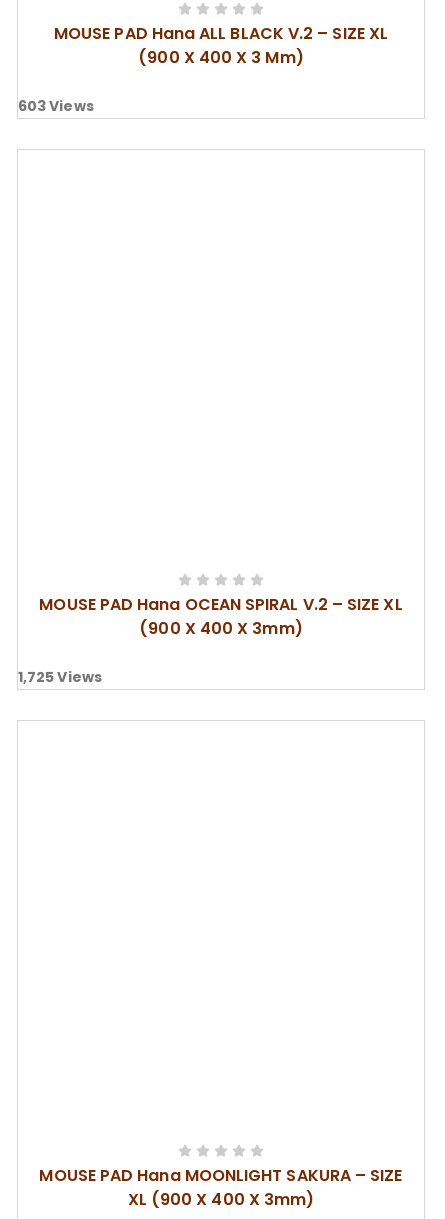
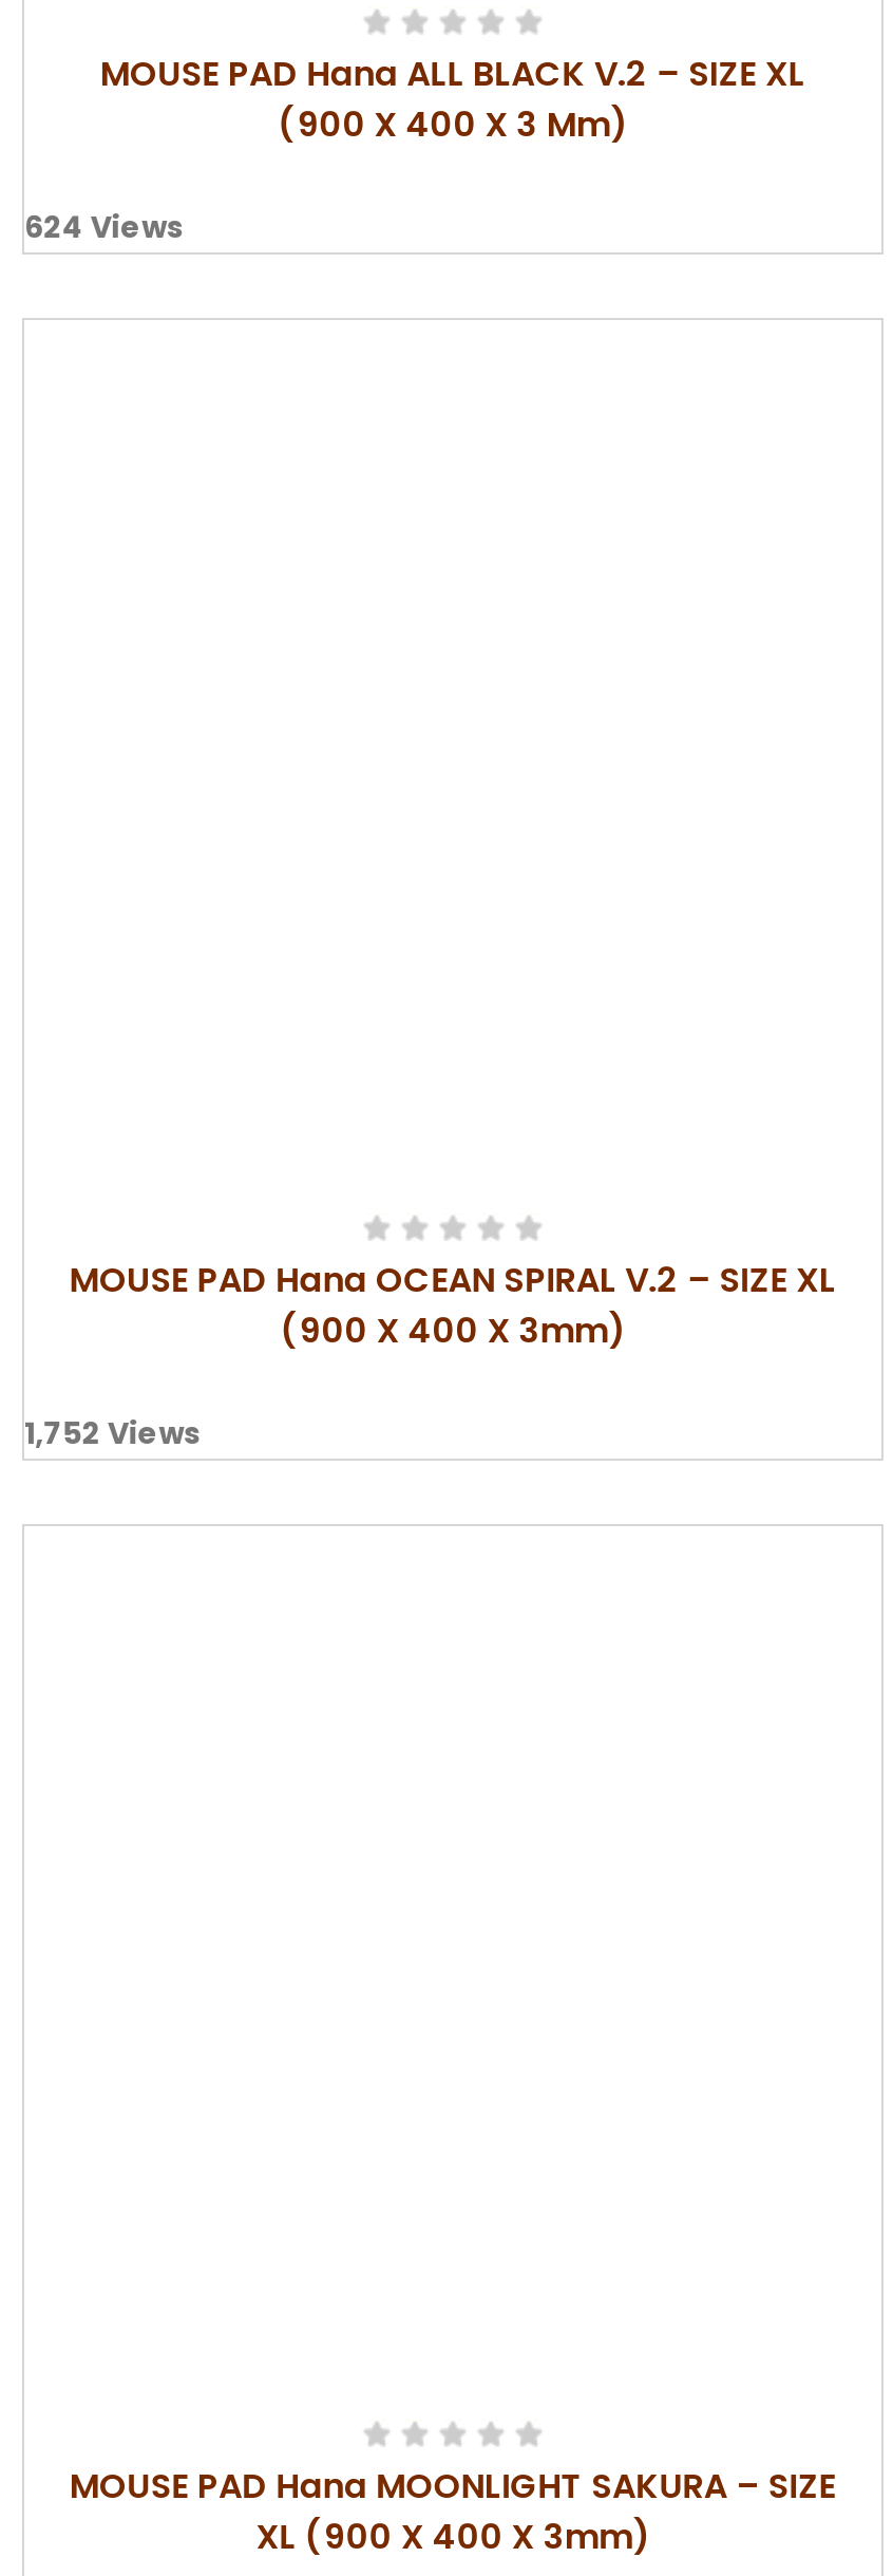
- 603 Views
+ 624 Views

- 1,725 Views
+ 1,752 Views
